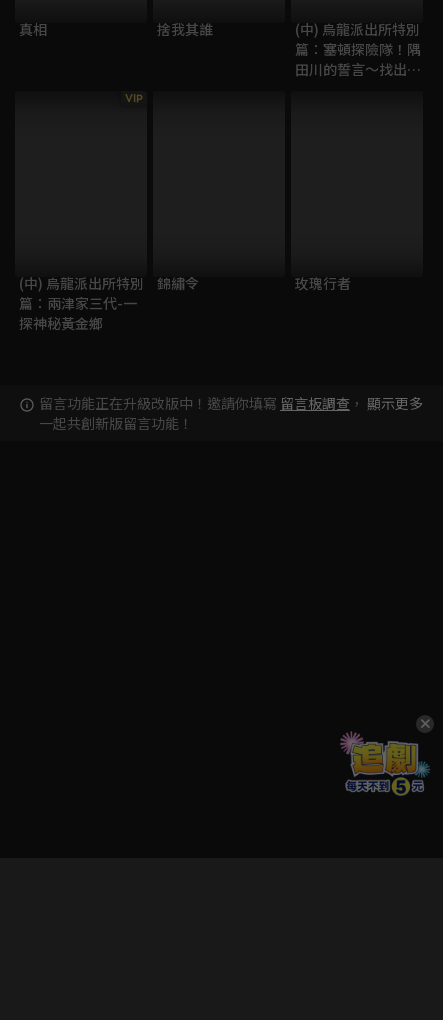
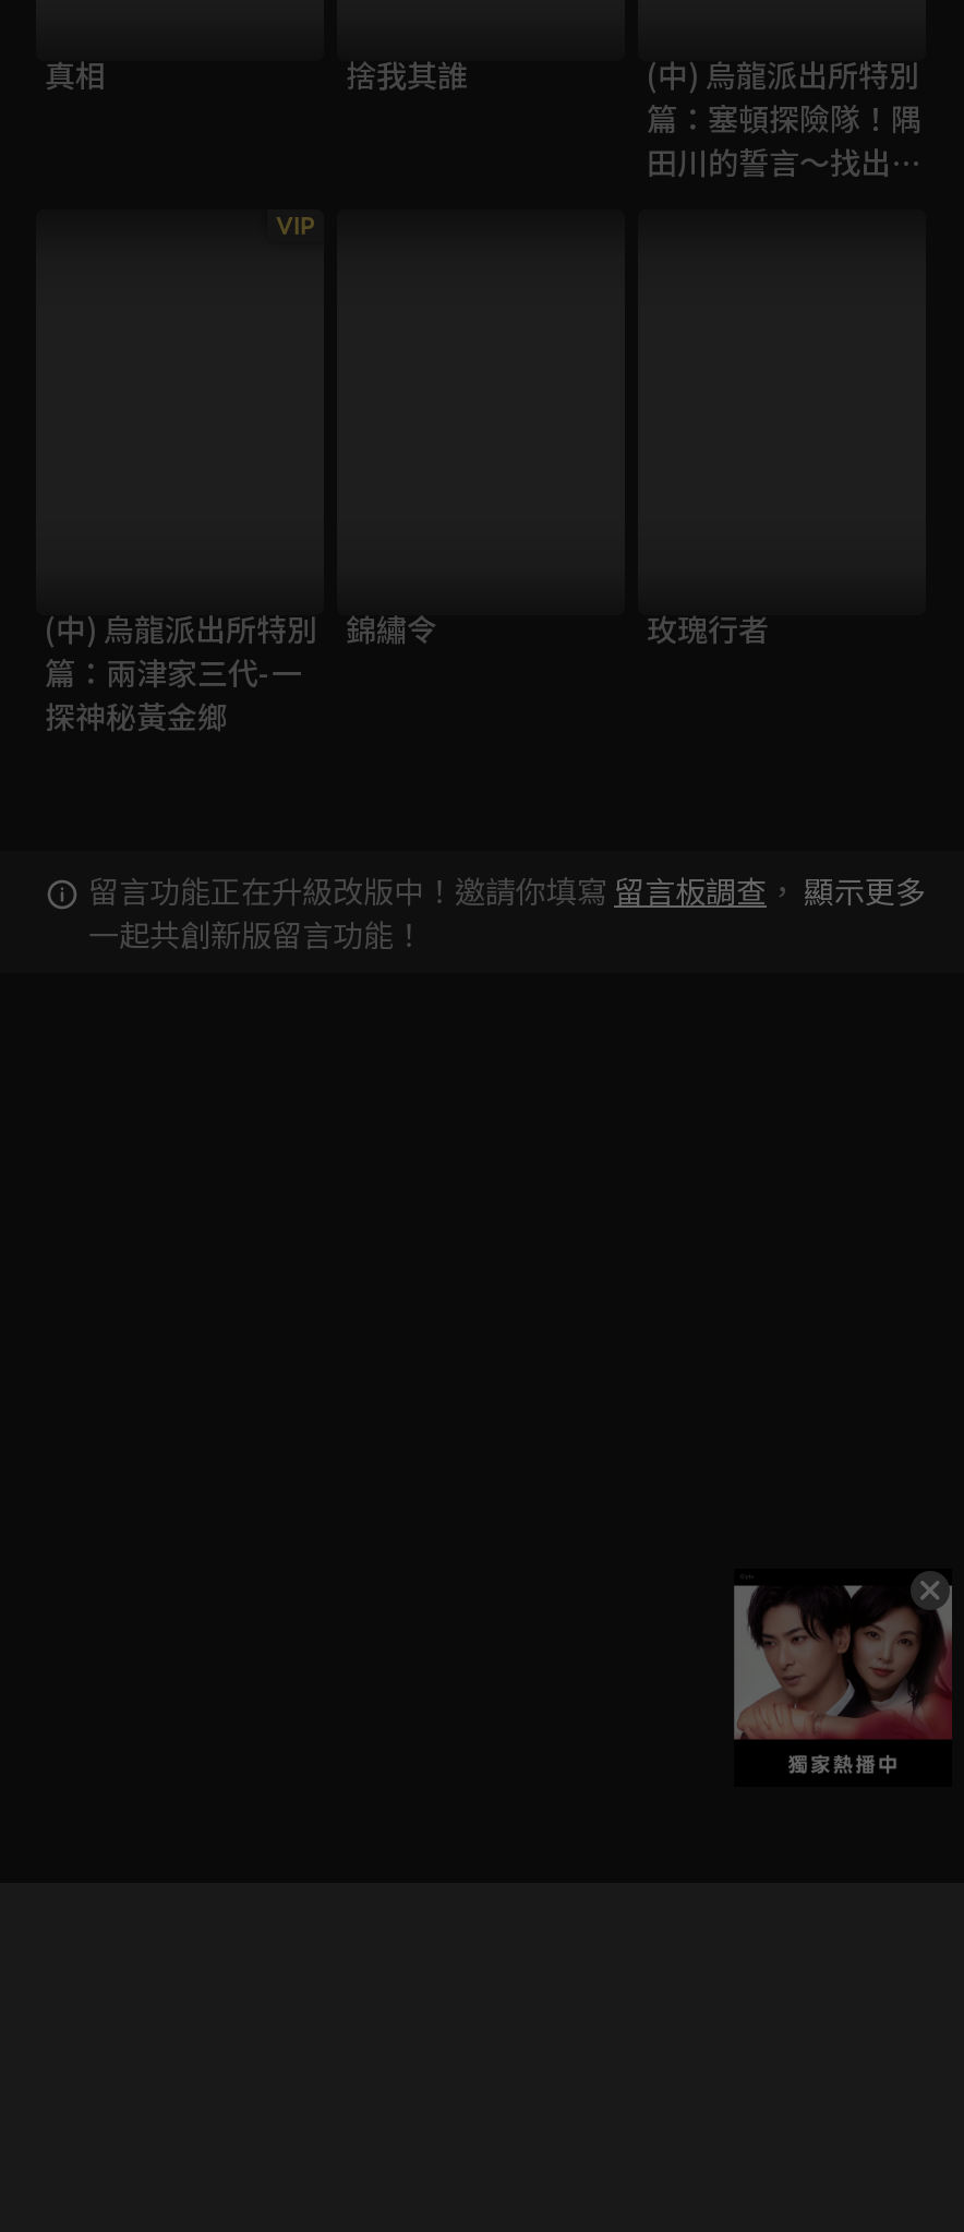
- [image]
+ [image]
